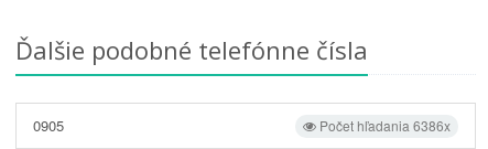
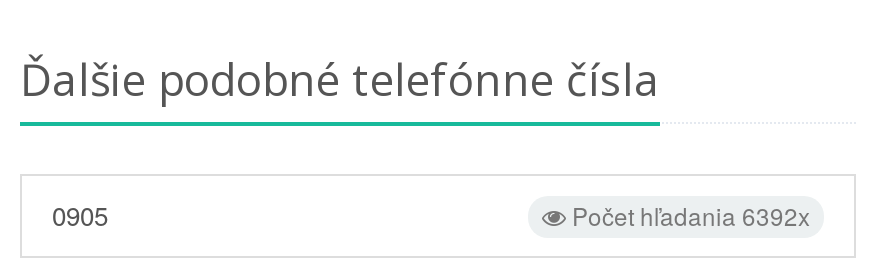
- Počet hľadania 6386x
+ Počet hľadania 6392x
